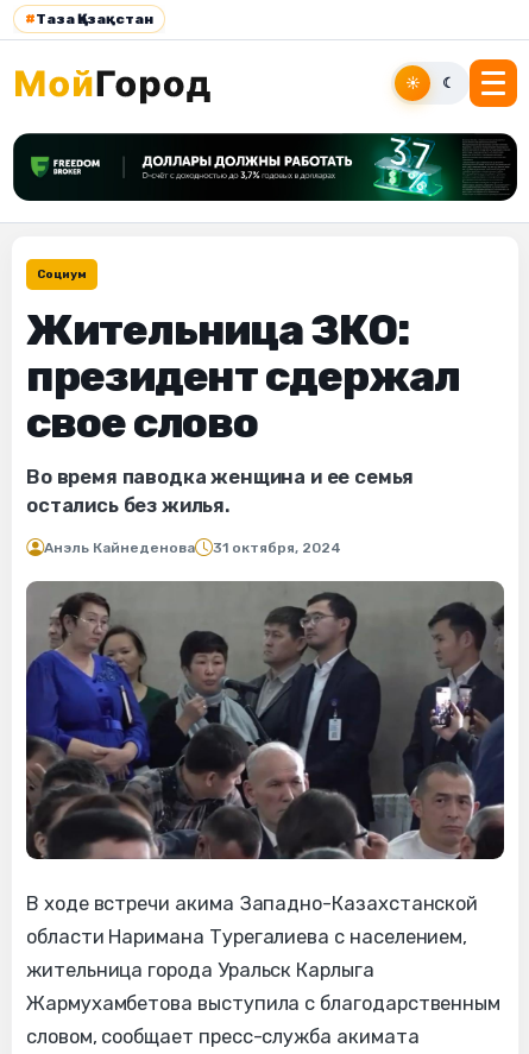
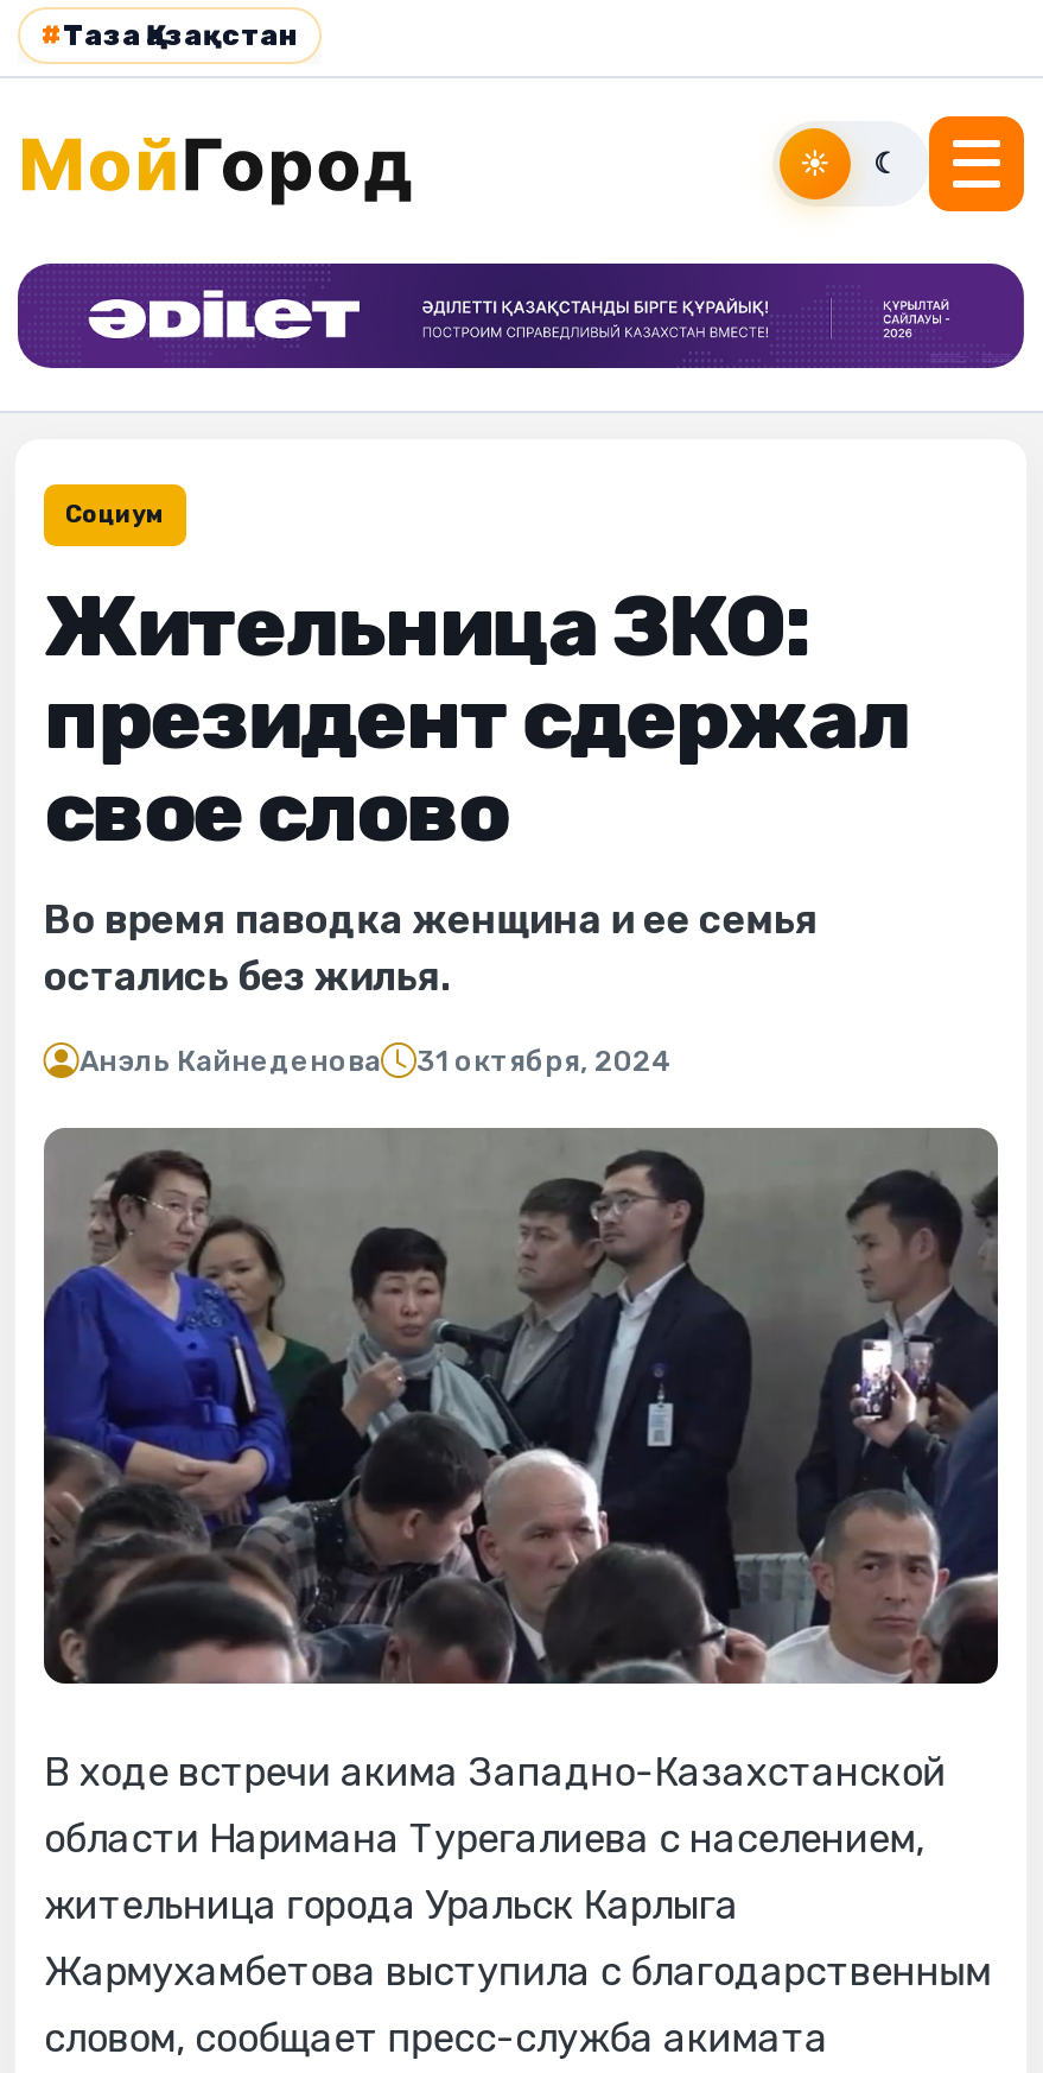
- [image]
+ [image]
